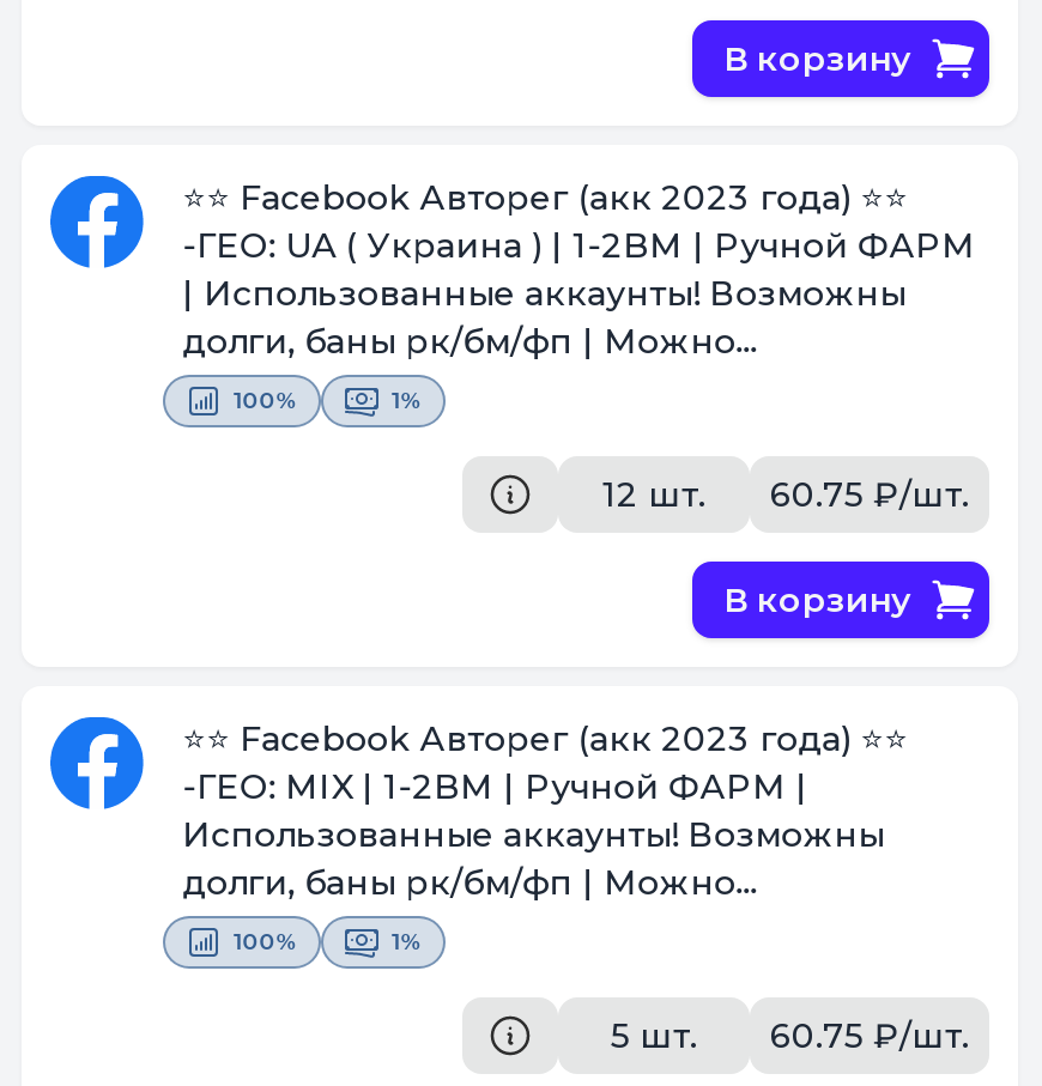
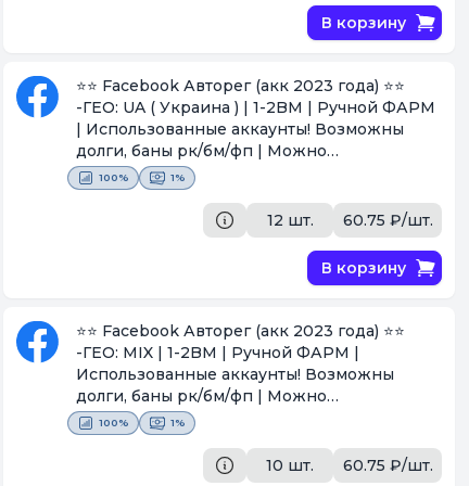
- 5 шт. 60.75 ₽/шт.
+ 10 шт. 60.75 ₽/шт.
